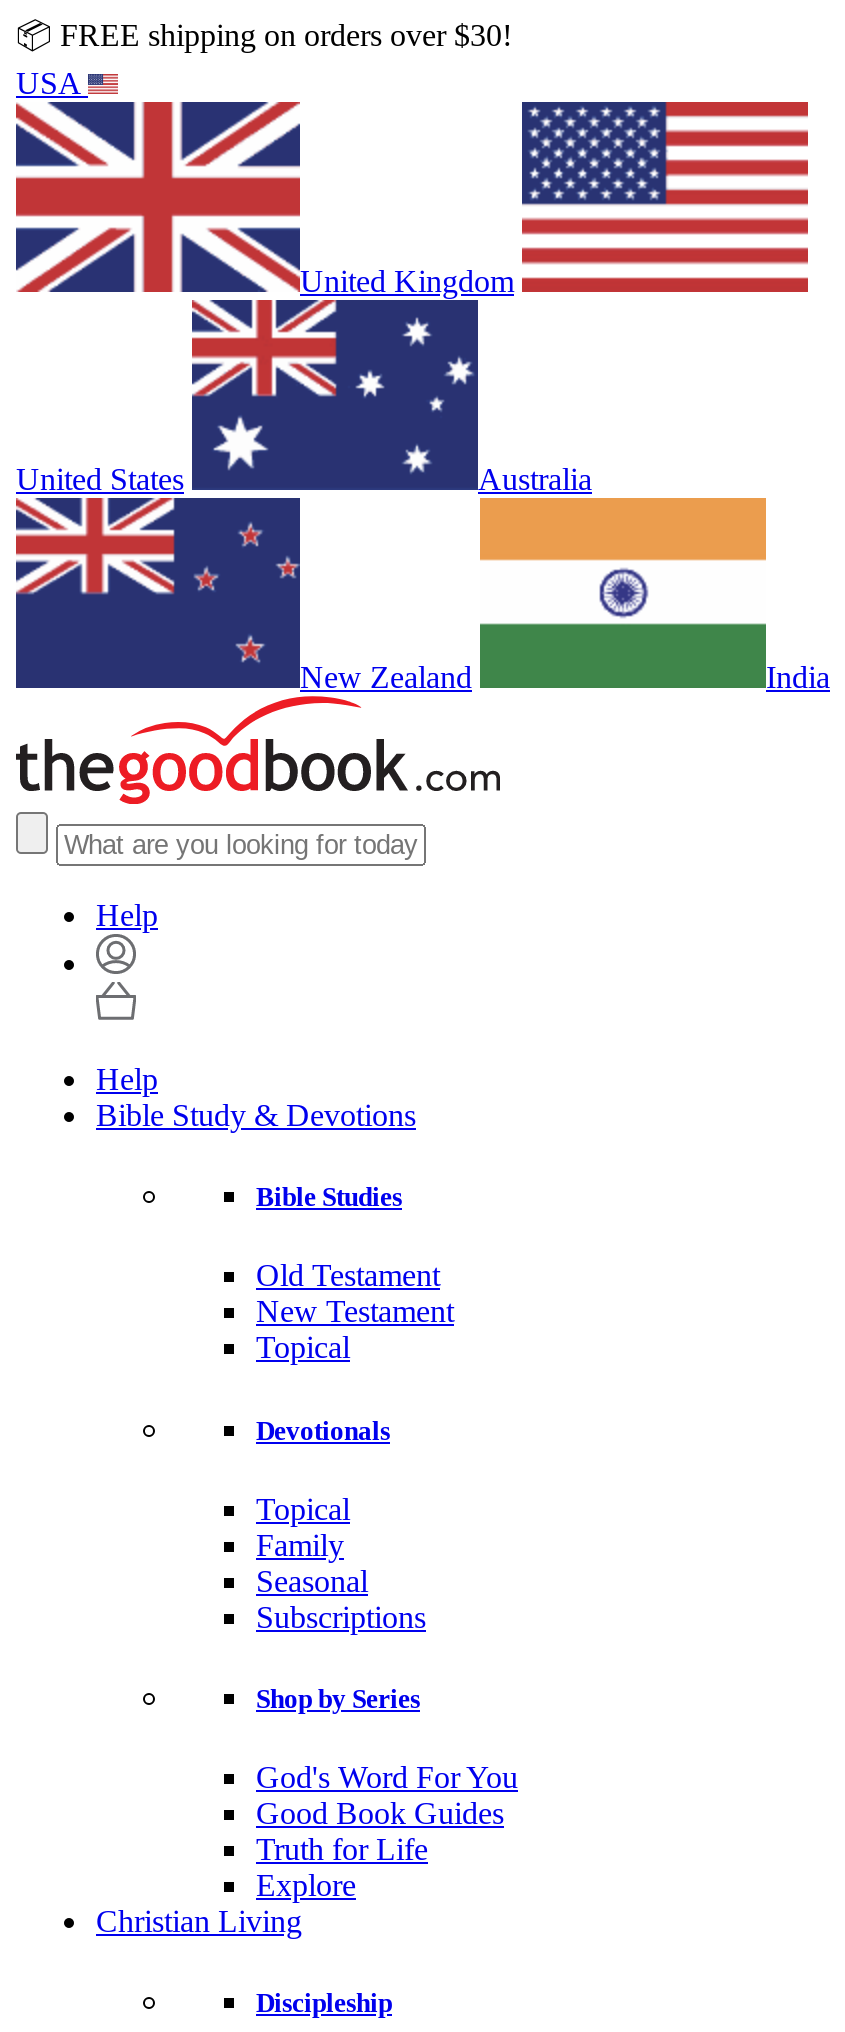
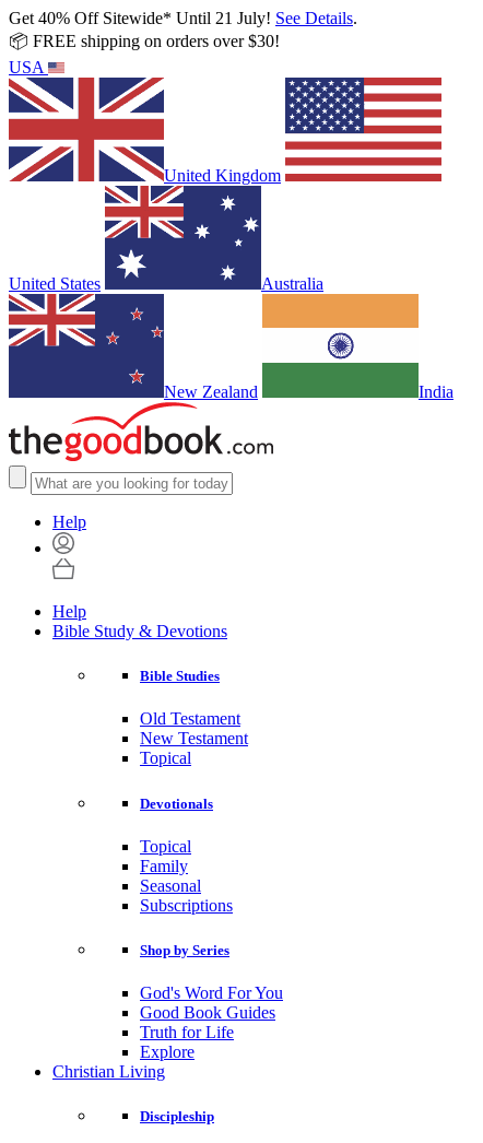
+ Get 40% Off Sitewide* Until 21 July! See Details.
